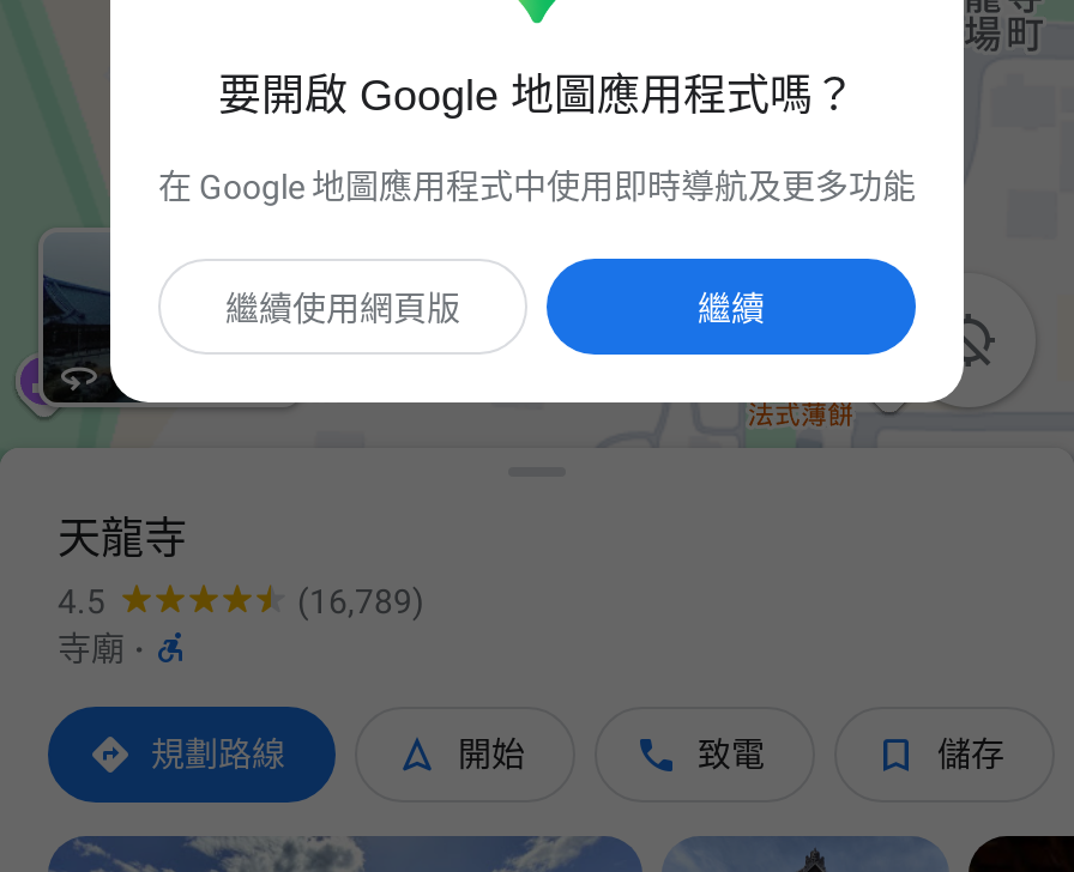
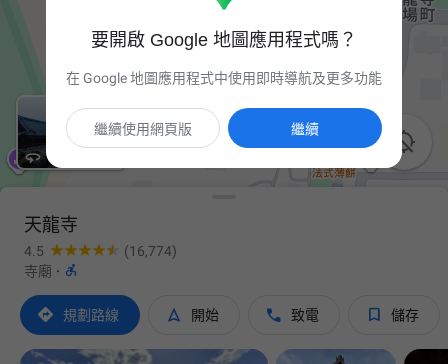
- (16,789)
+ (16,774)
